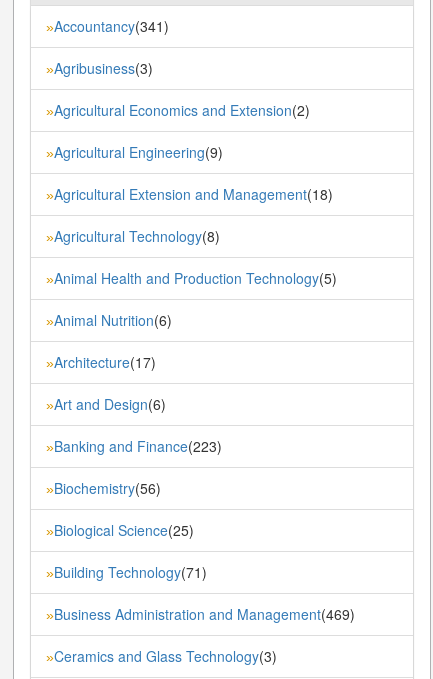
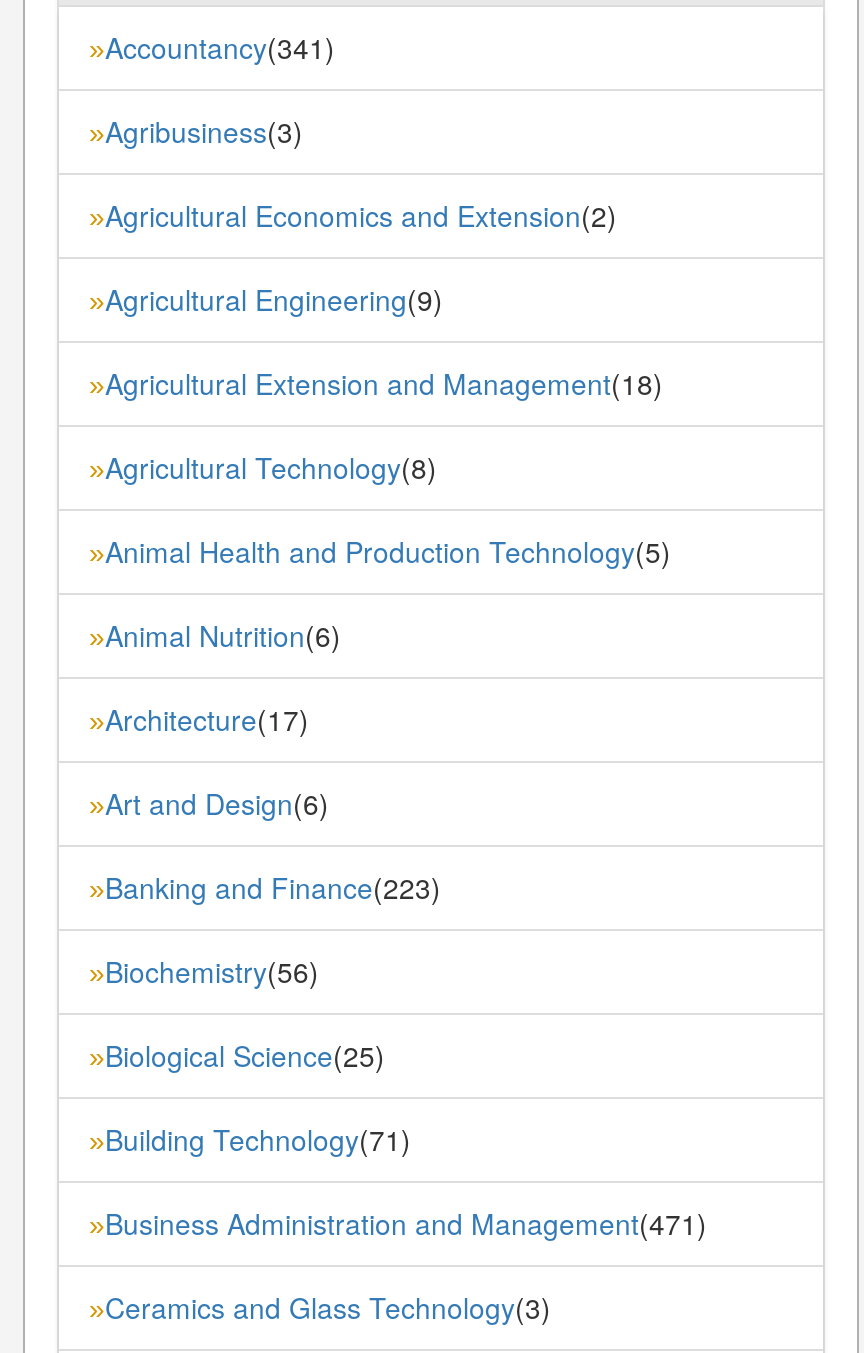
- »Business Administration and Management(469)
+ »Business Administration and Management(471)
